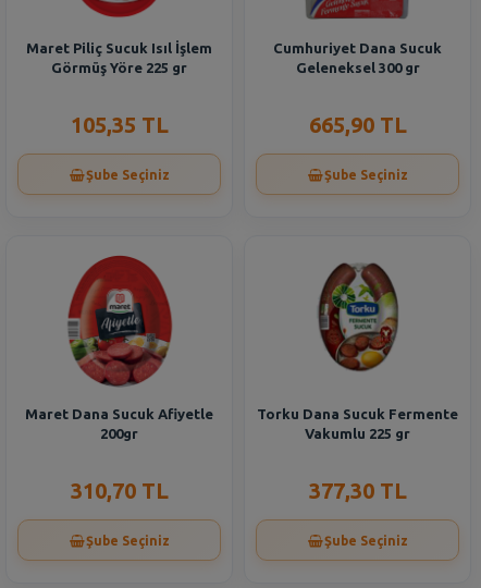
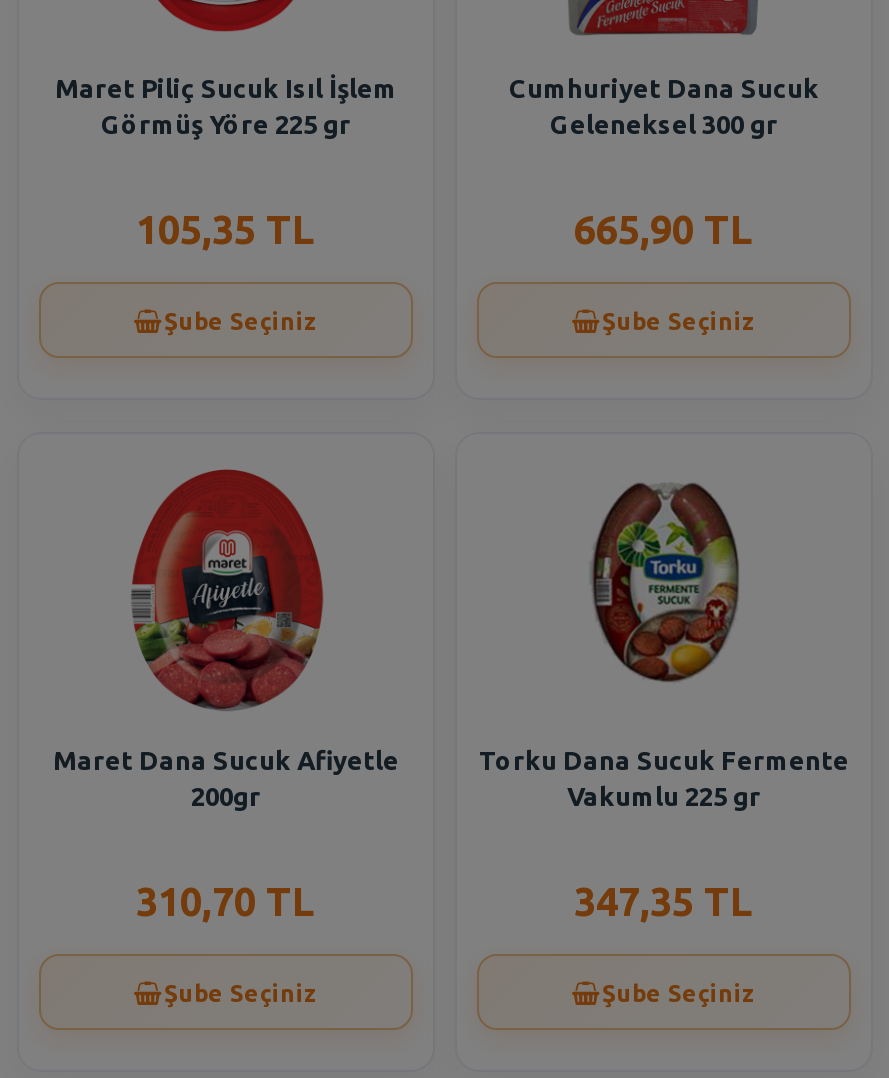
- 377,30 TL
+ 347,35 TL
